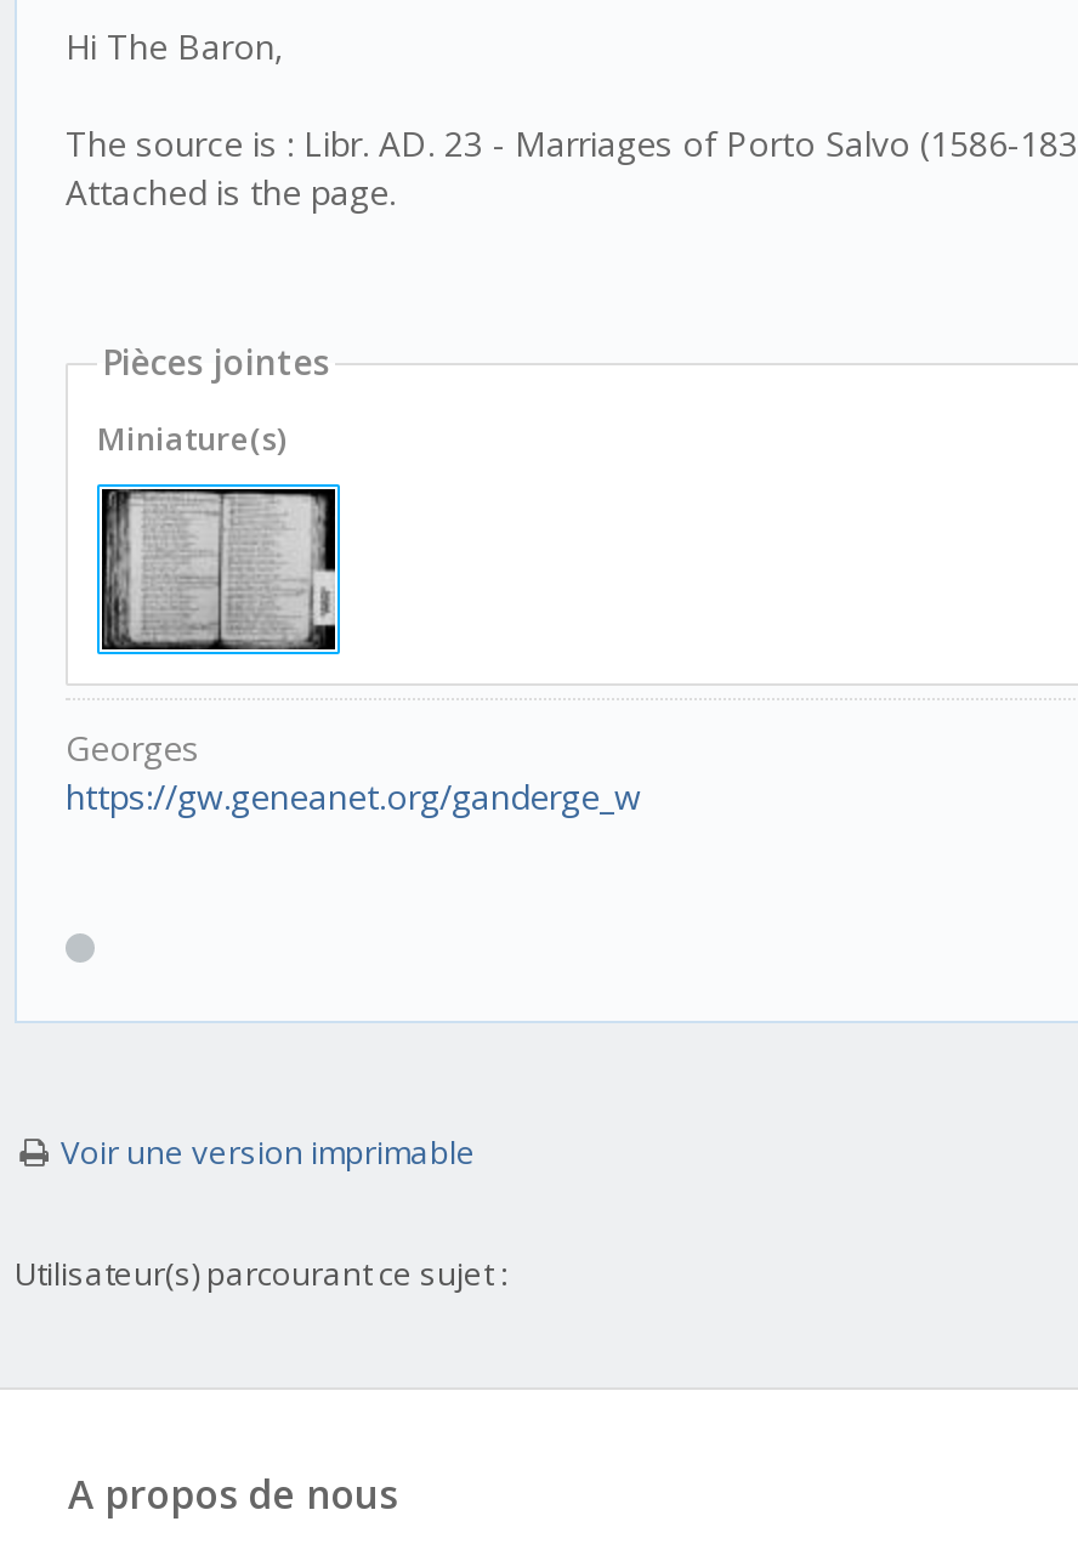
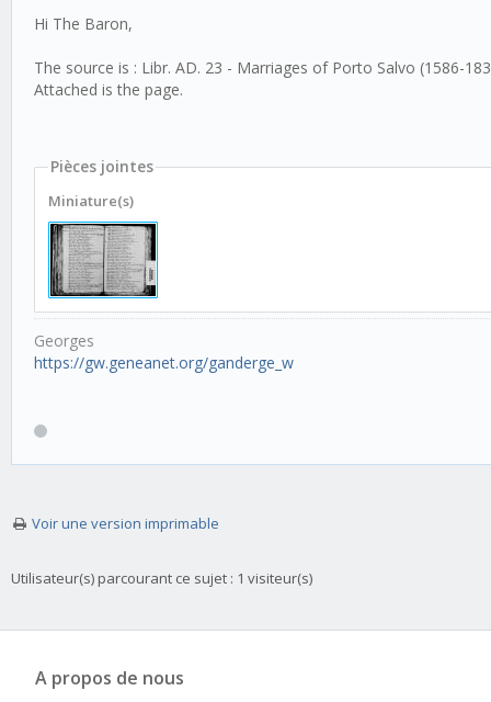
- Utilisateur(s) parcourant ce sujet :
+ Utilisateur(s) parcourant ce sujet : 1 visiteur(s)
